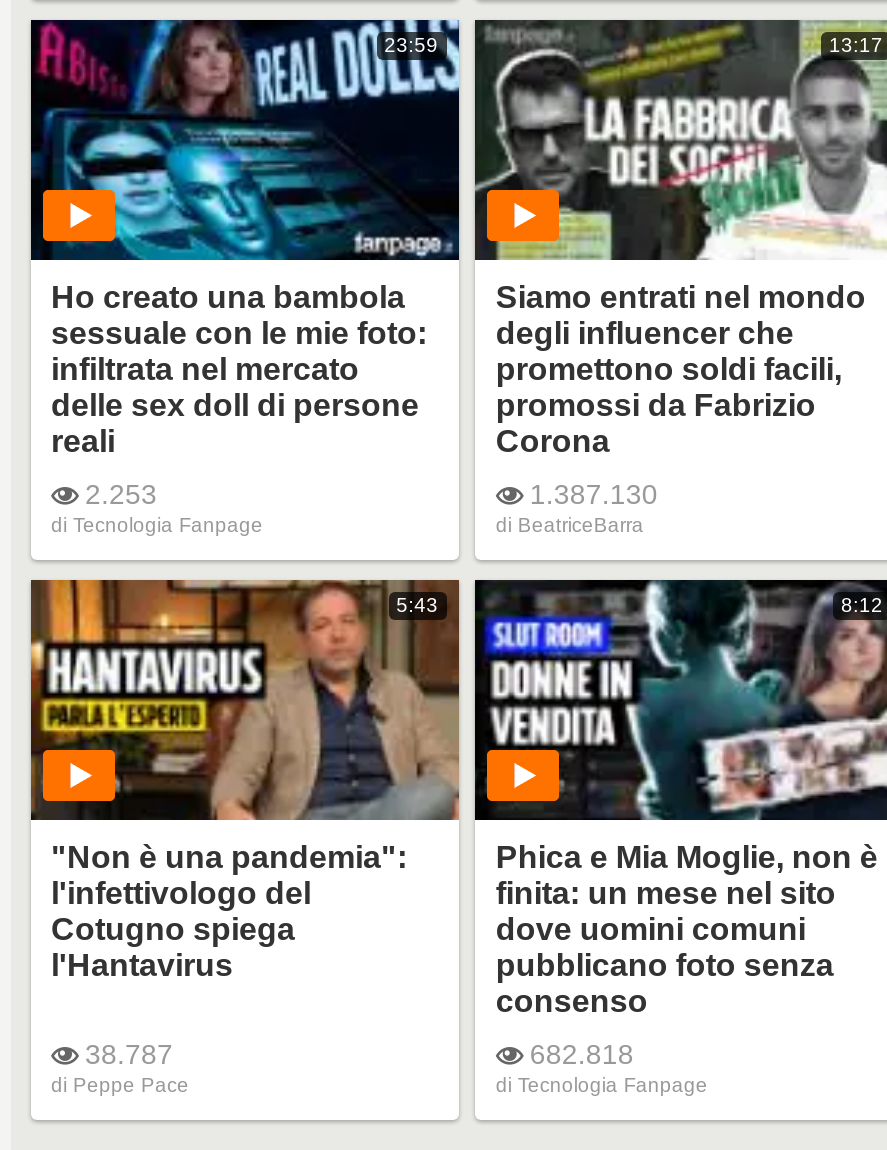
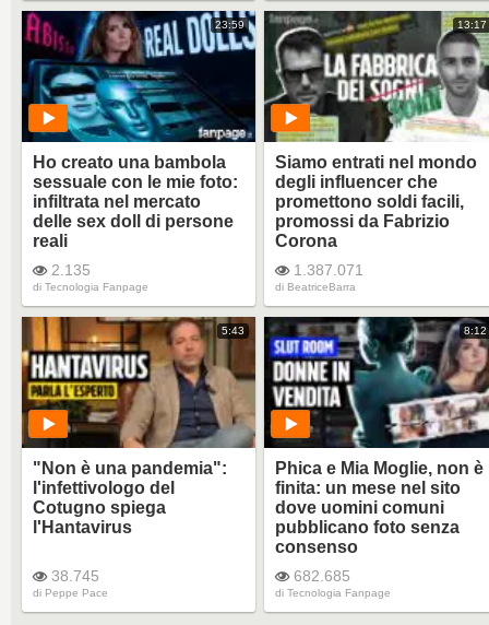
- 2.253
+ 2.135

- 1.387.130
+ 1.387.071

- 38.787
+ 38.745

- 682.818
+ 682.685
